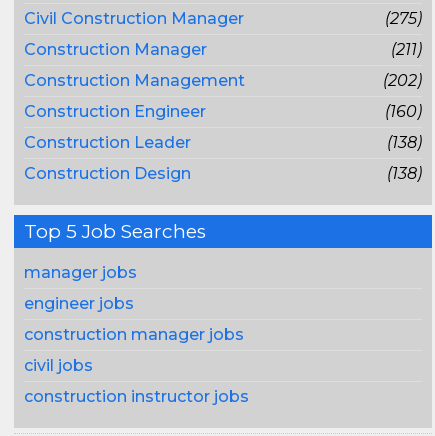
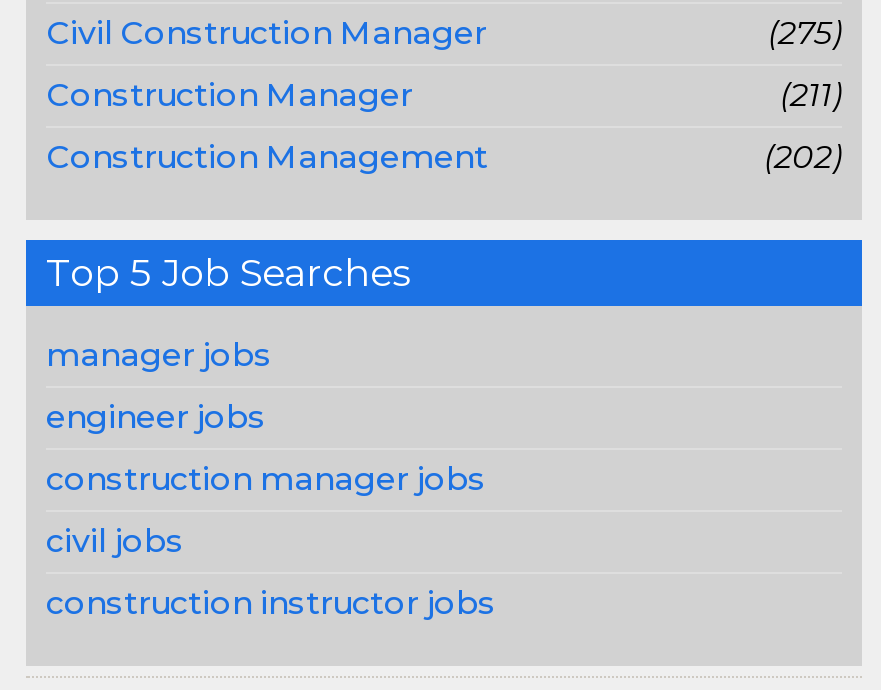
- Construction Engineer
- (160)
- Construction Leader
- (138)
- Construction Design
- (138)
